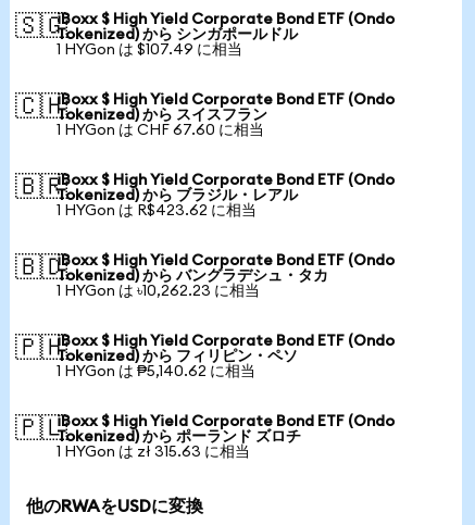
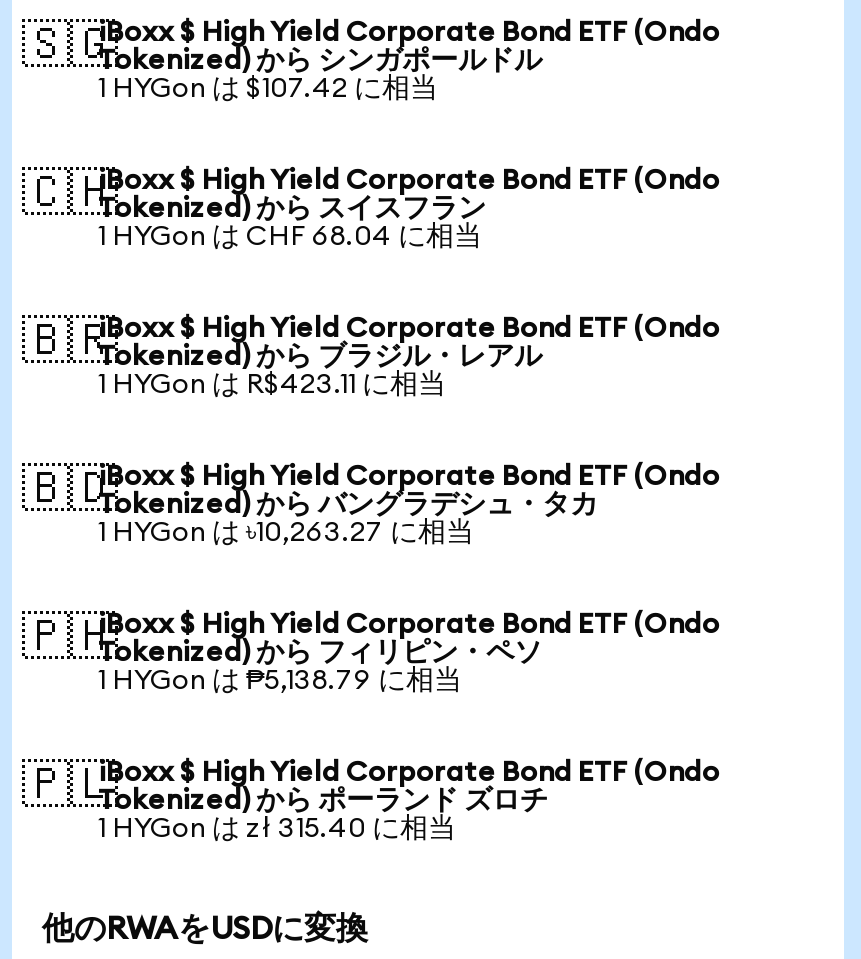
- 1 HYGon は $107.49 に相当
+ 1 HYGon は $107.42 に相当

- 1 HYGon は CHF 67.60 に相当
+ 1 HYGon は CHF 68.04 に相当

- 1 HYGon は R$423.62 に相当
+ 1 HYGon は R$423.11 に相当

- 1 HYGon は ৳10,262.23 に相当
+ 1 HYGon は ৳10,263.27 に相当

- 1 HYGon は ₱5,140.62 に相当
+ 1 HYGon は ₱5,138.79 に相当

- 1 HYGon は zł 315.63 に相当
+ 1 HYGon は zł 315.40 に相当
